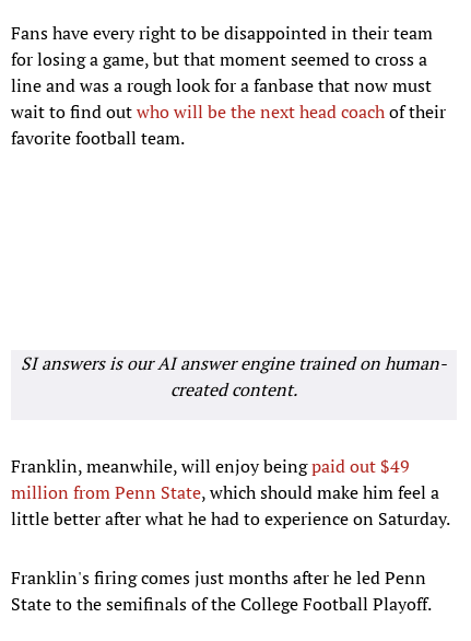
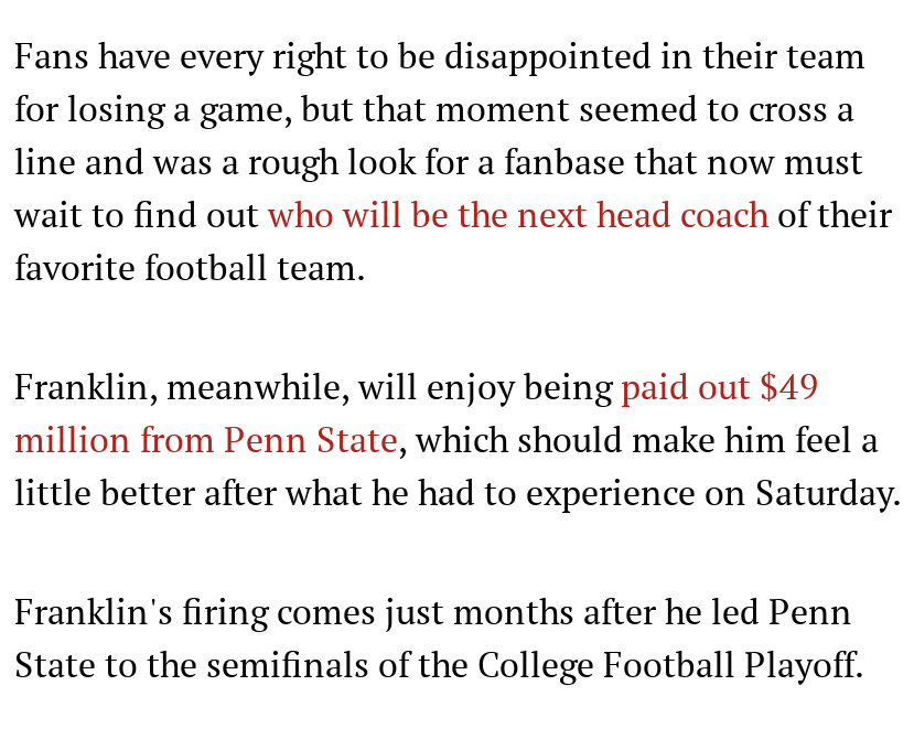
- SI answers is our AI answer engine trained on human-
- created content.
